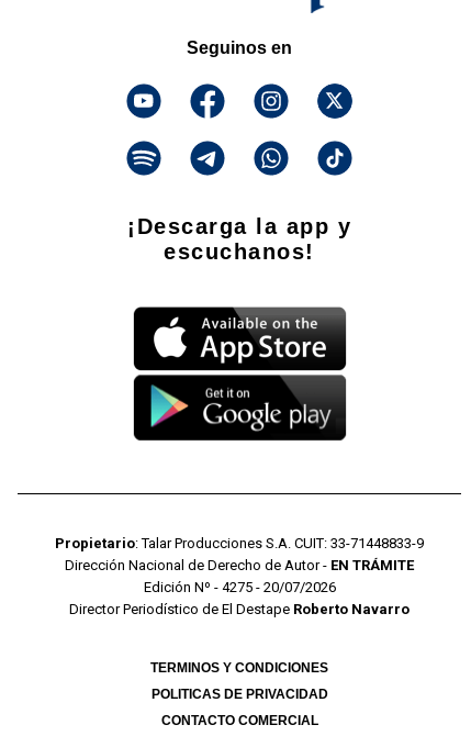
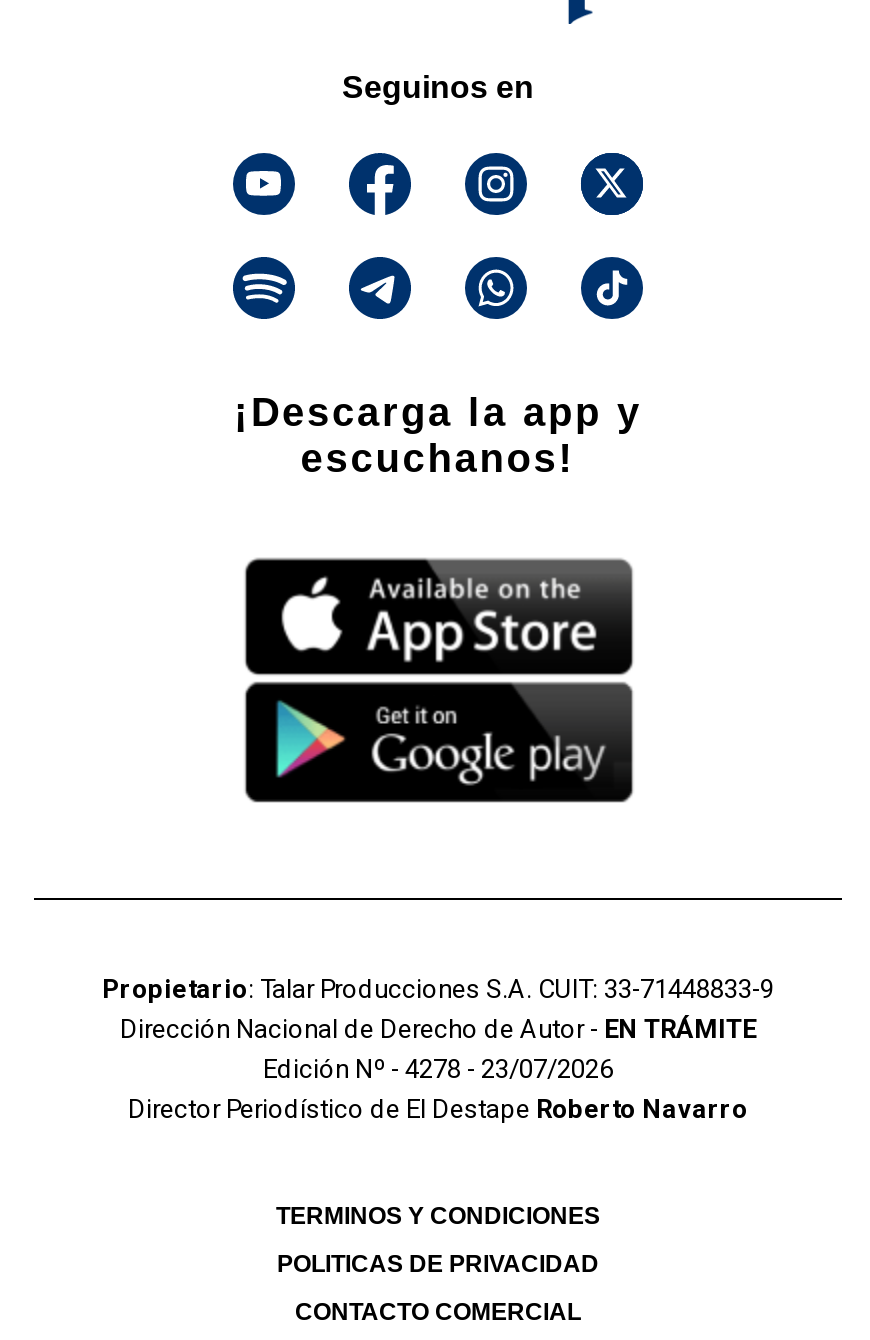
- Edición Nº - 4275 - 20/07/2026
+ Edición Nº - 4278 - 23/07/2026
